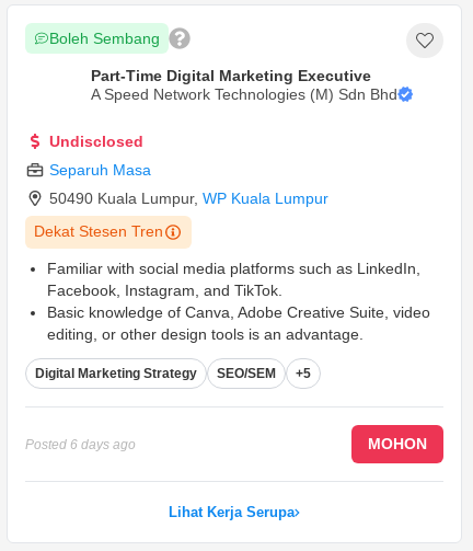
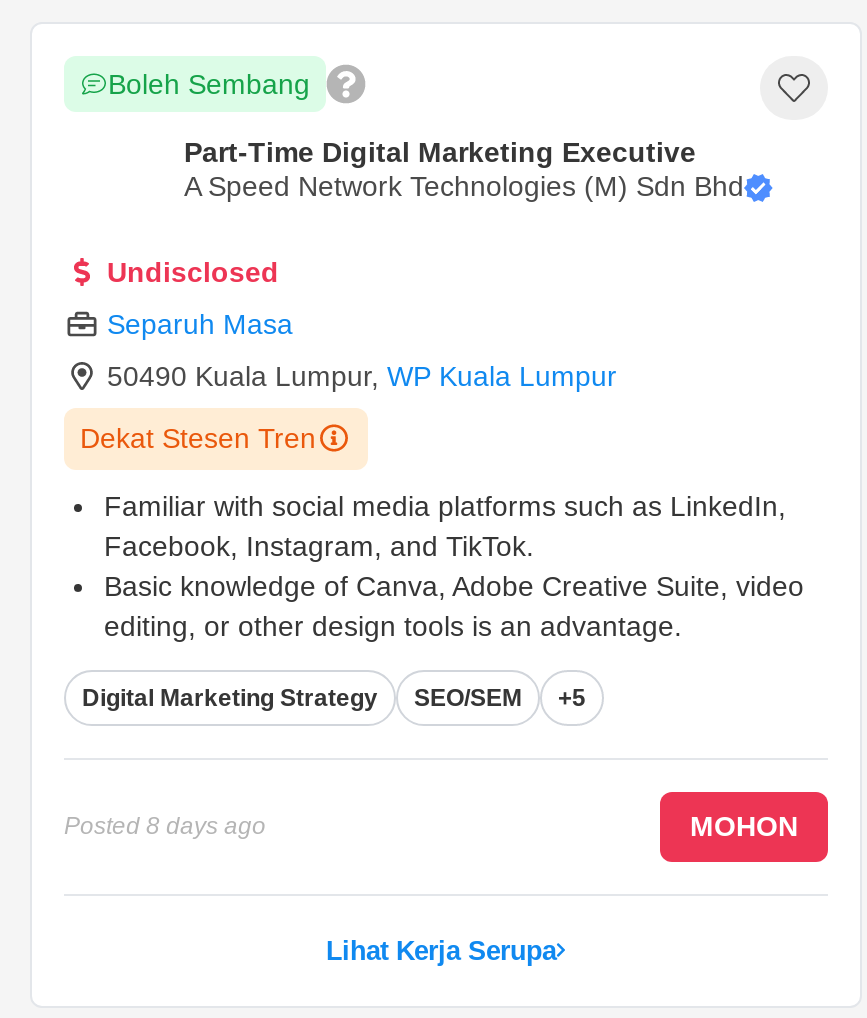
- Posted 6 days ago
+ Posted 8 days ago
